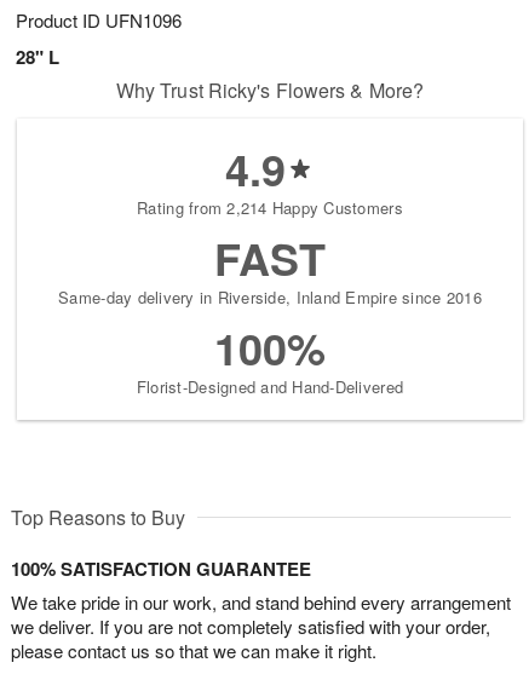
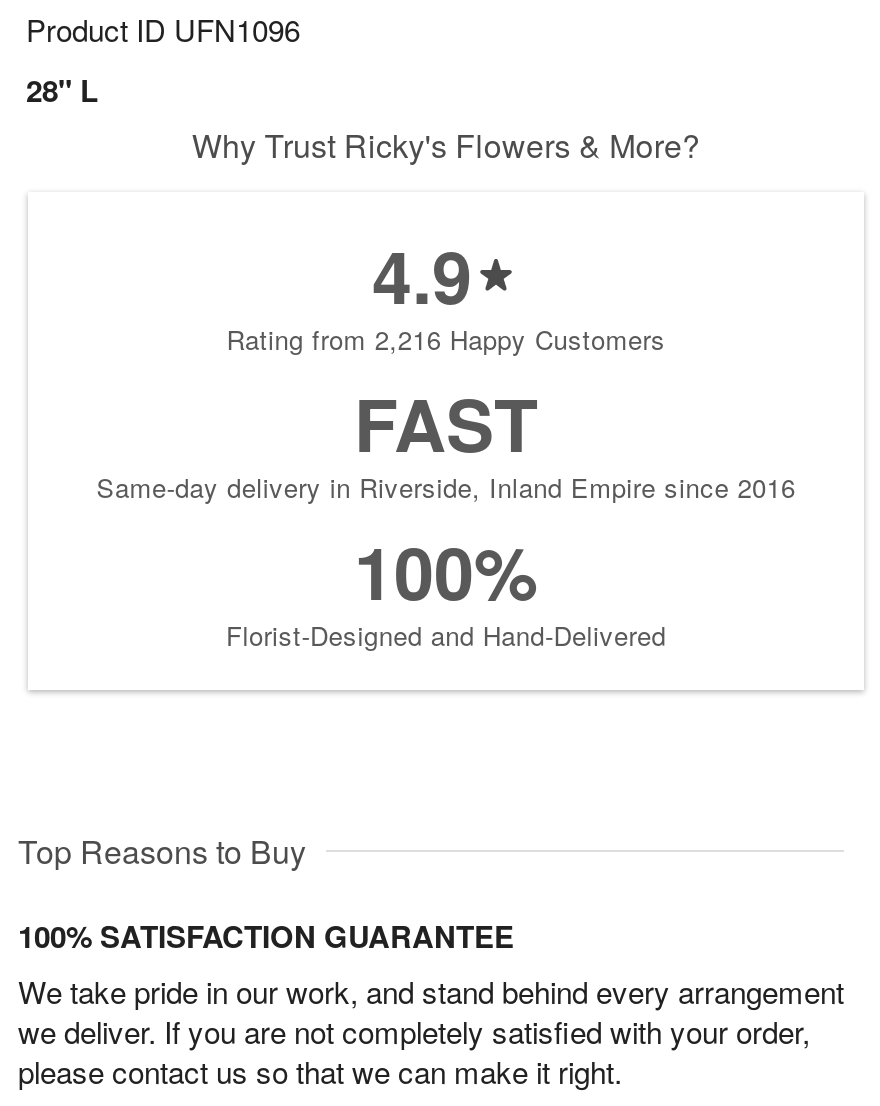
- Rating from 2,214 Happy Customers
+ Rating from 2,216 Happy Customers
